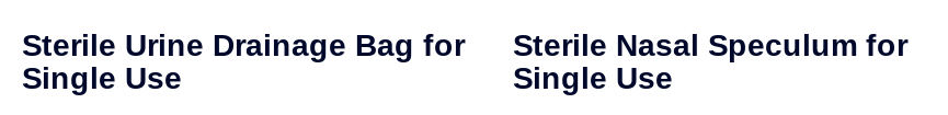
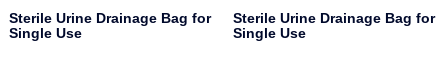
- Sterile Nasal Speculum for
+ Sterile Urine Drainage Bag for
